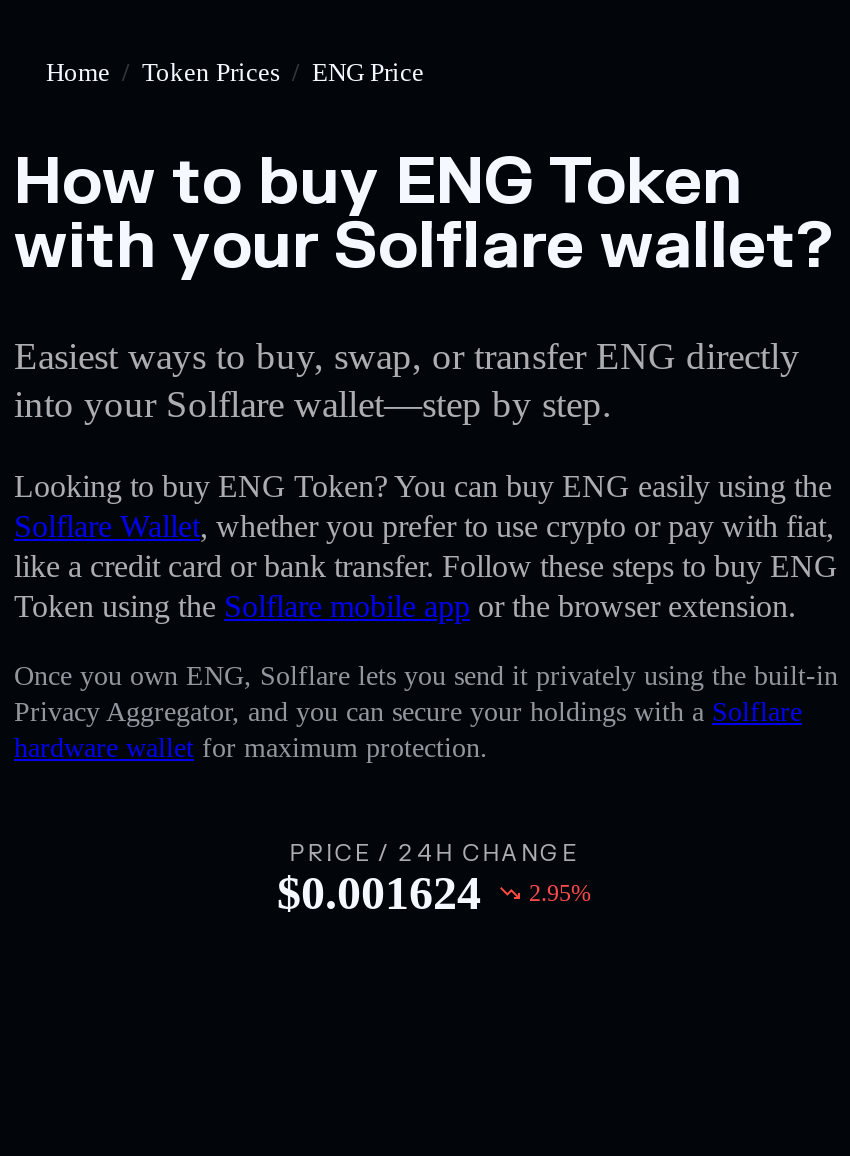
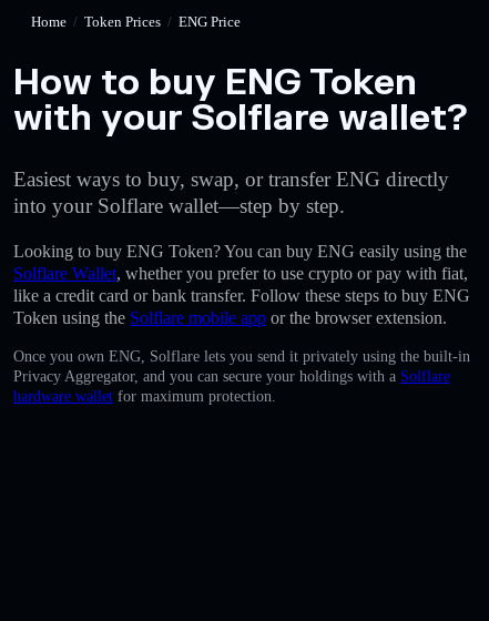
- PRICE / 24H CHANGE
- $0.001624
- 2.95%
